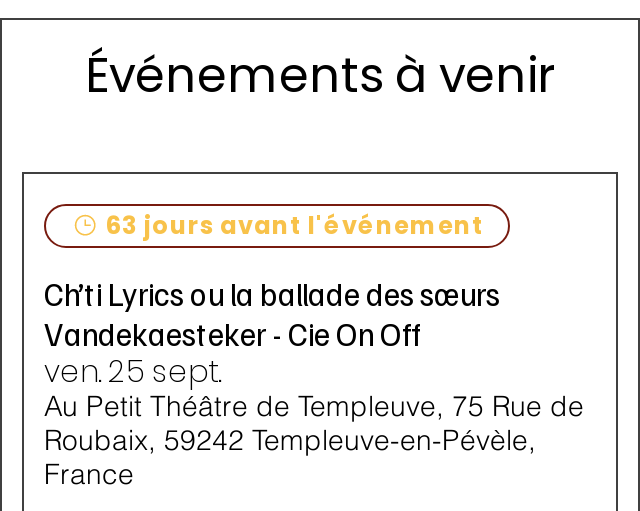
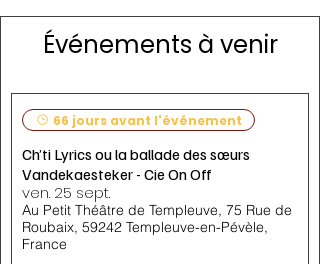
- 63 jours avant l'événement
+ 66 jours avant l'événement
